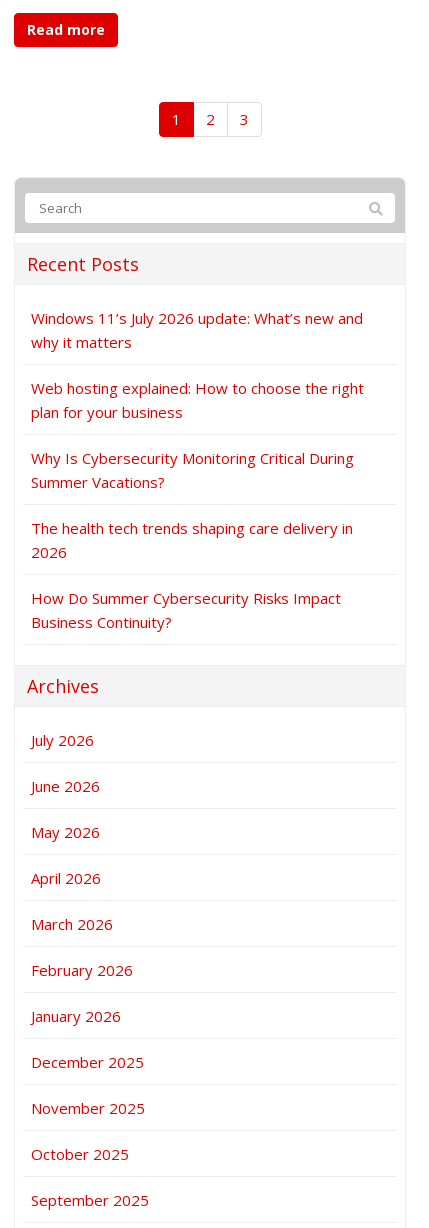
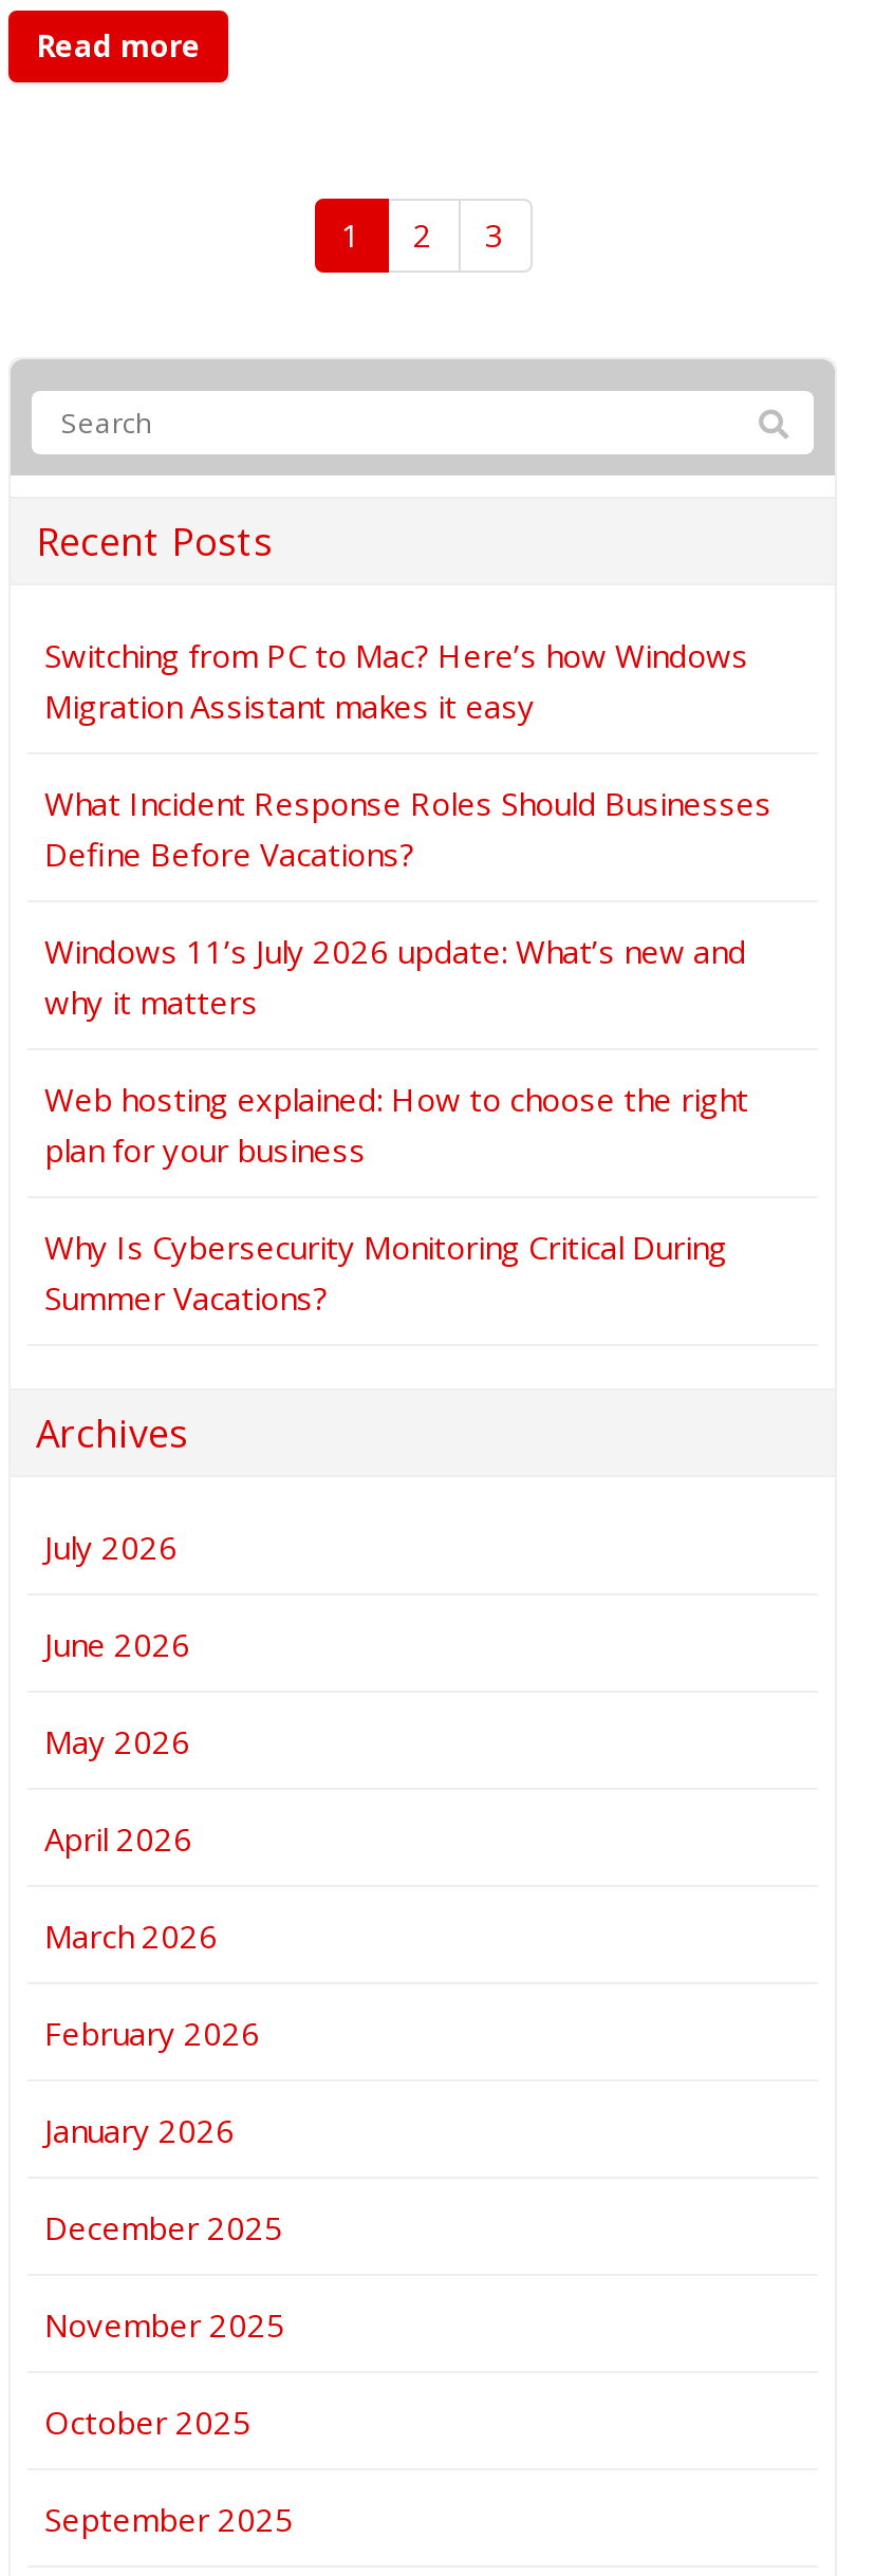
+ Switching from PC to Mac? Here’s how Windows
+ Migration Assistant makes it easy
+ What Incident Response Roles Should Businesses
+ Define Before Vacations?

moved down: Windows 11’s July 2026 update: What’s new and | why it matters | Web hosting explained: How to choose the right | plan for your business | Why Is Cybersecurity Monitoring Critical During | Summer Vacations?

- The health tech trends shaping care delivery in
- 2026
- How Do Summer Cybersecurity Risks Impact
- Business Continuity?
